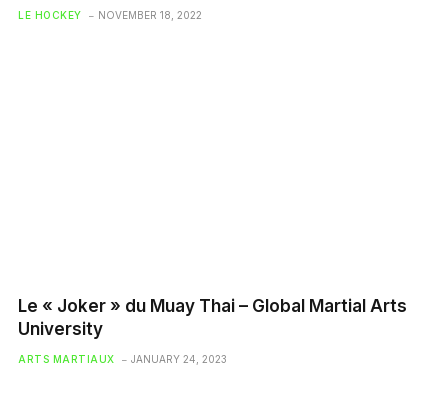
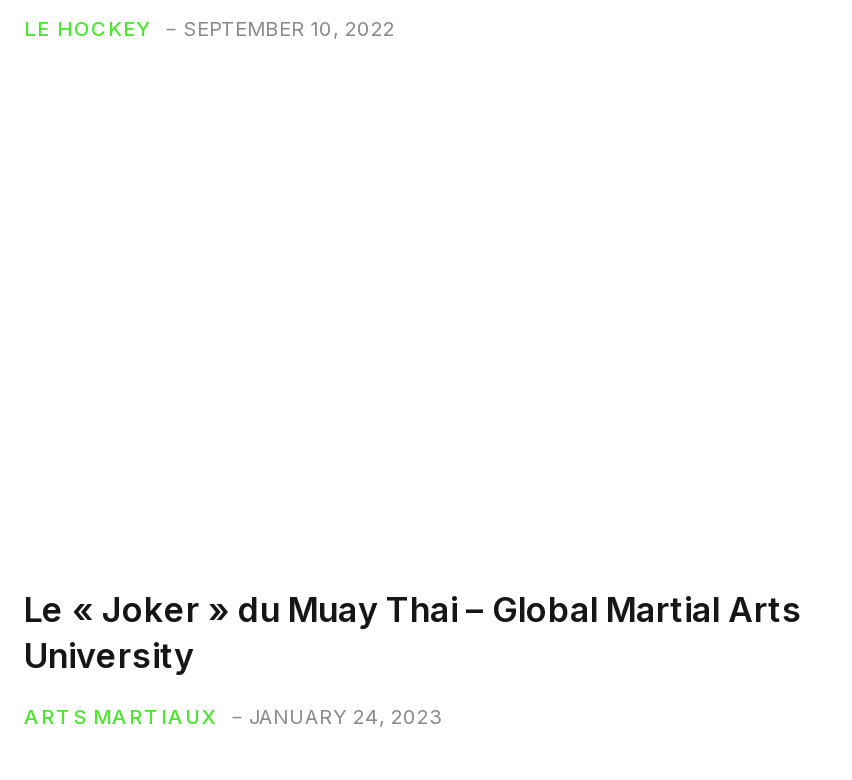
- LE HOCKEY NOVEMBER 18, 2022
+ LE HOCKEY SEPTEMBER 10, 2022
